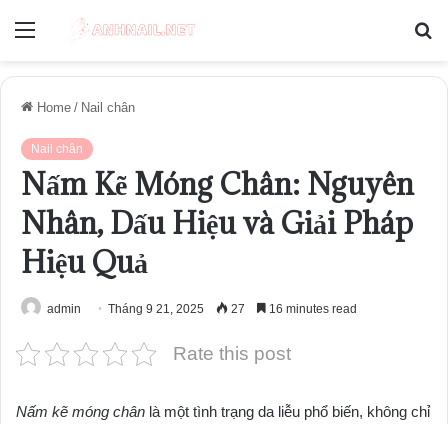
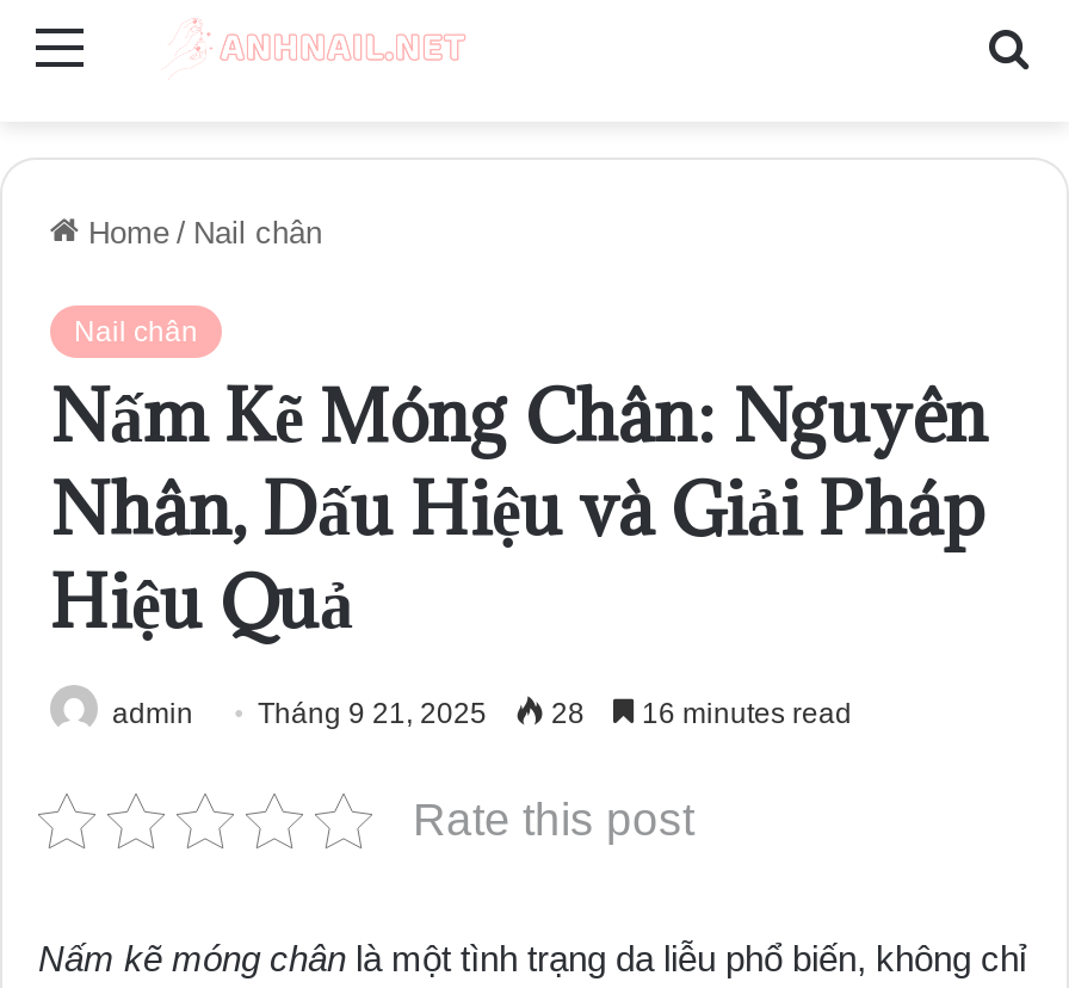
- admin Tháng 9 21, 2025 27 16 minutes read
+ admin Tháng 9 21, 2025 28 16 minutes read
